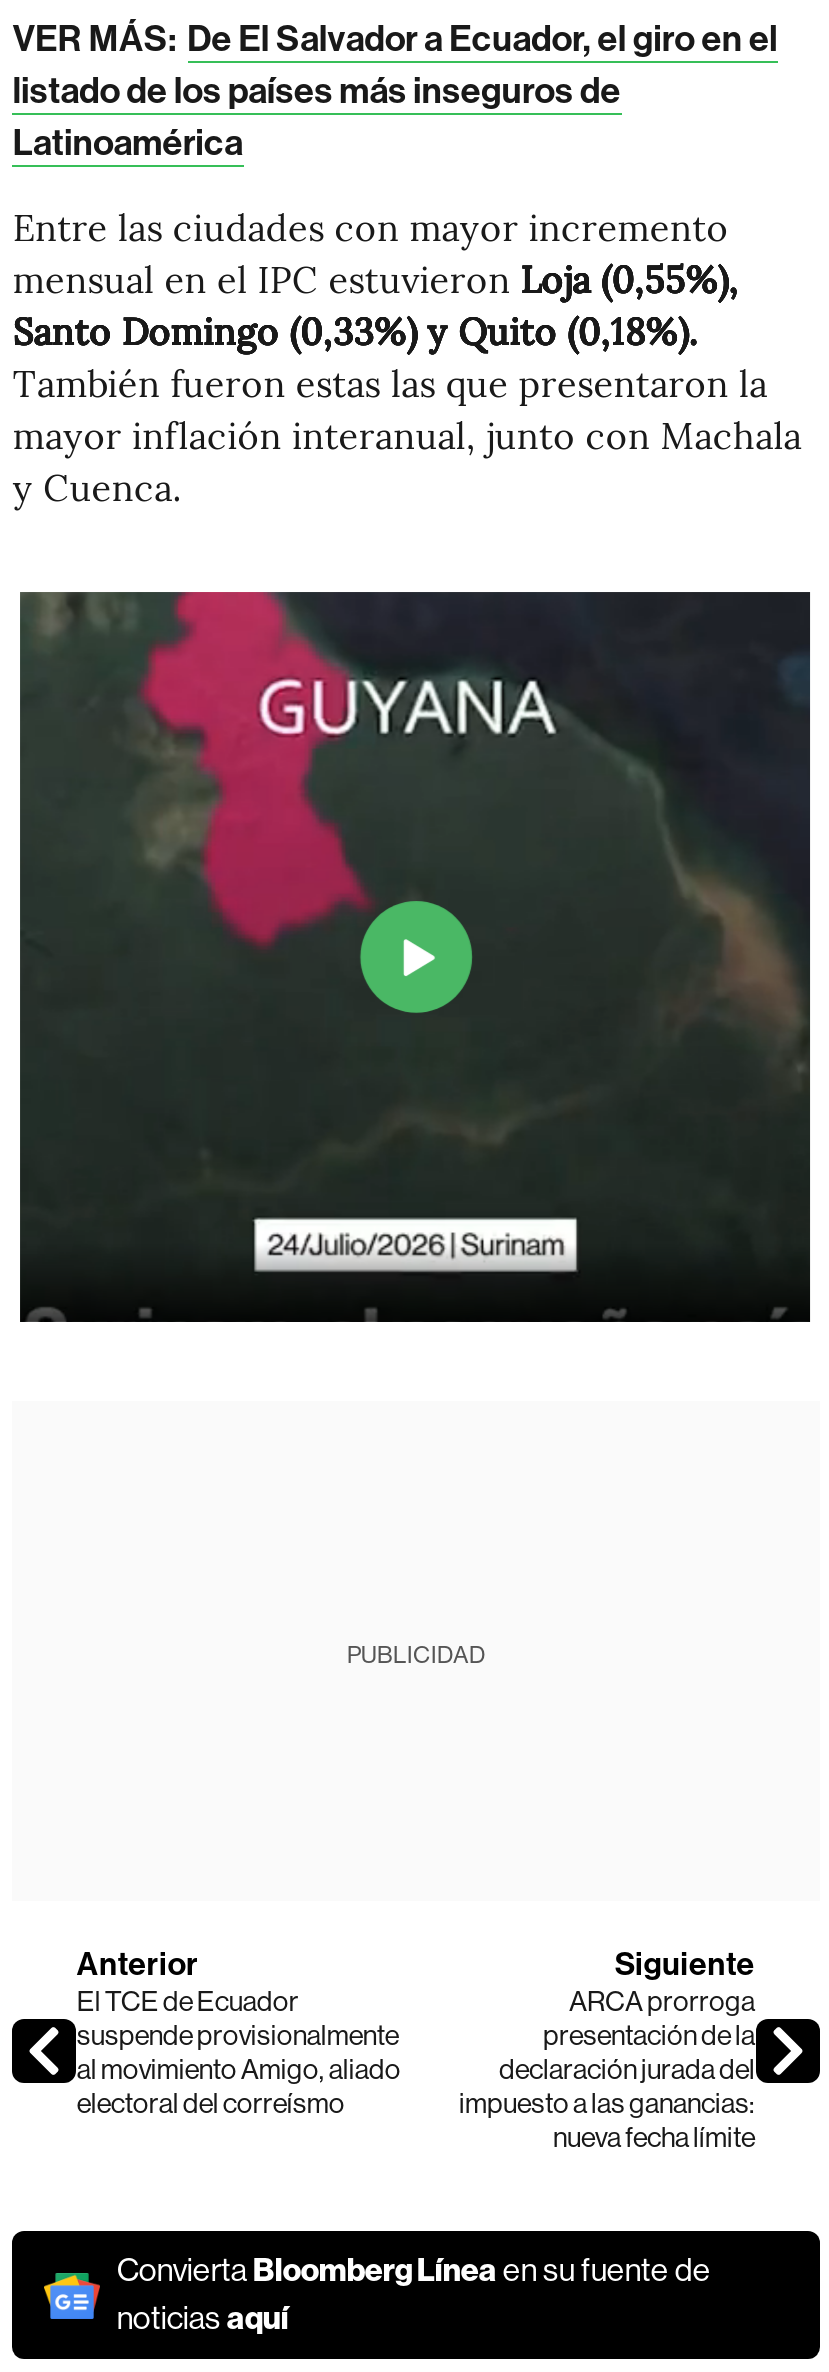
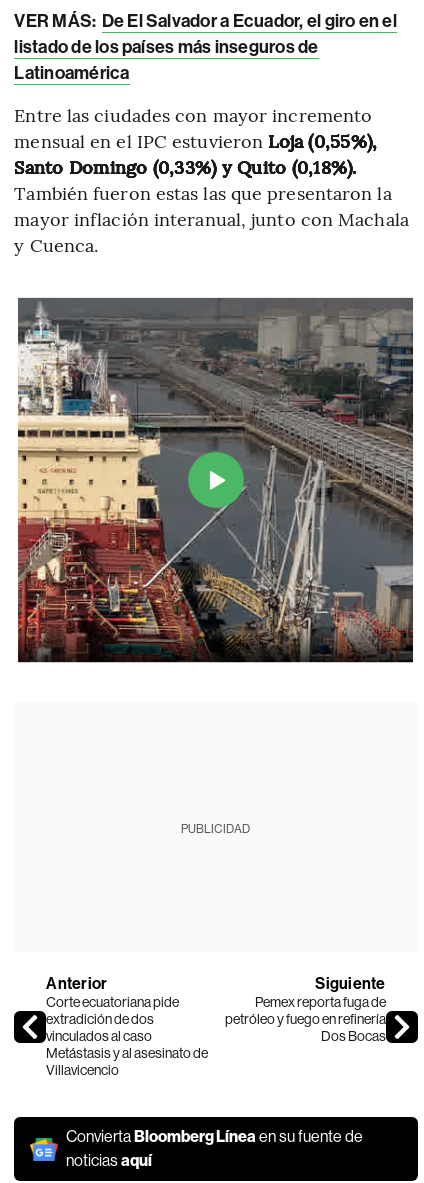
- [image]
+ [image]

- El TCE de Ecuador
- suspende provisionalmente
- al movimiento Amigo, aliado
- electoral del correísmo
+ Corte ecuatoriana pide
+ extradición de dos
+ vinculados al caso
+ Metástasis y al asesinato de
+ Villavicencio

- ARCA prorroga
- presentación de la
- declaración jurada del
- impuesto a las ganancias:
- nueva fecha límite
+ Pemex reporta fuga de
+ petróleo y fuego en refinería
+ Dos Bocas
